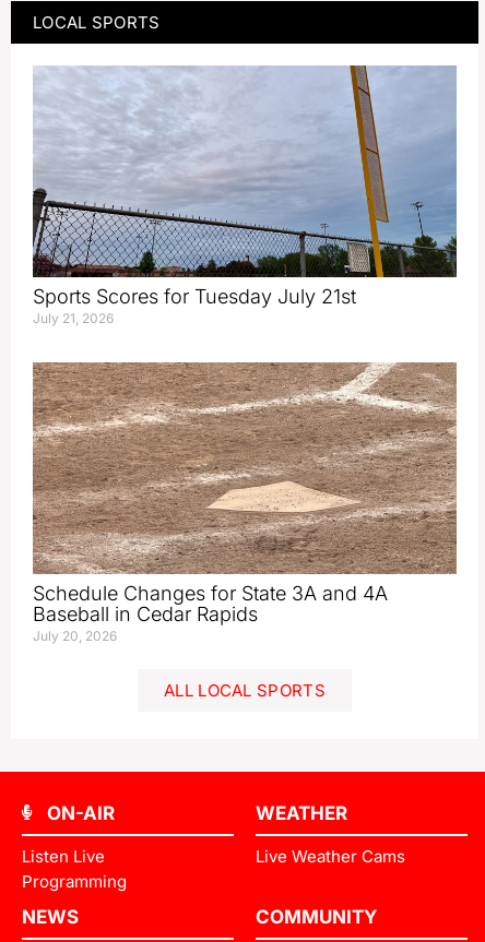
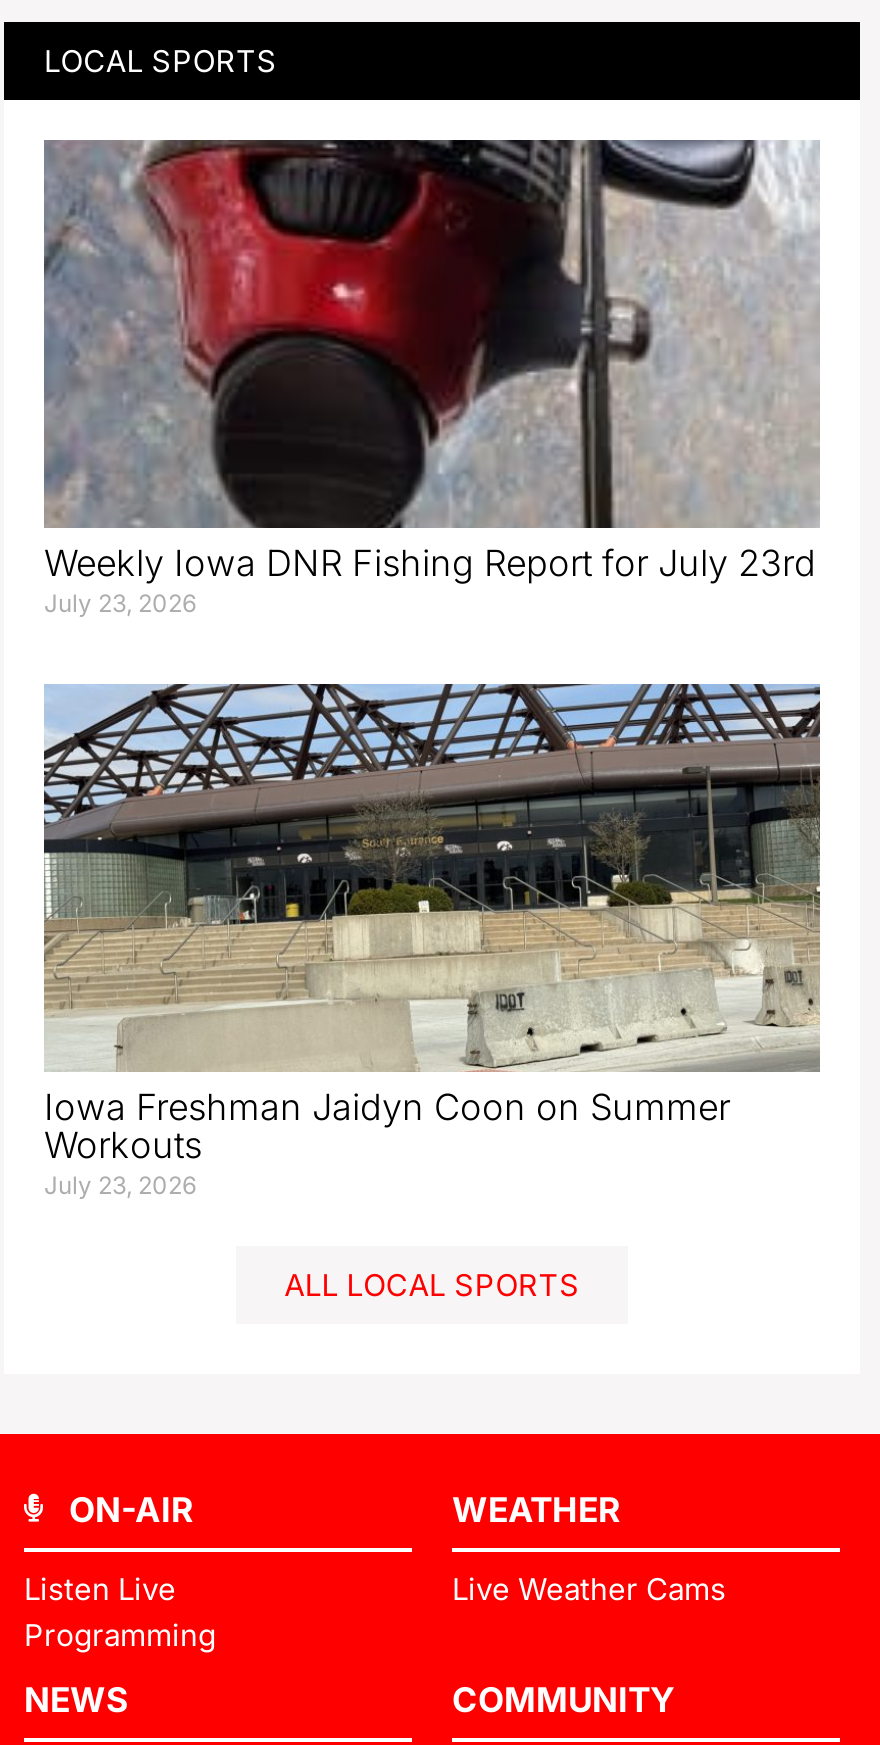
- [image]
- Sports Scores for Tuesday July 21st
- July 21, 2026
+ [image]
+ Weekly Iowa DNR Fishing Report for July 23rd
+ July 23, 2026

- [image]
- Schedule Changes for State 3A and 4A
- Baseball in Cedar Rapids
- July 20, 2026
+ [image]
+ Iowa Freshman Jaidyn Coon on Summer
+ Workouts
+ July 23, 2026
